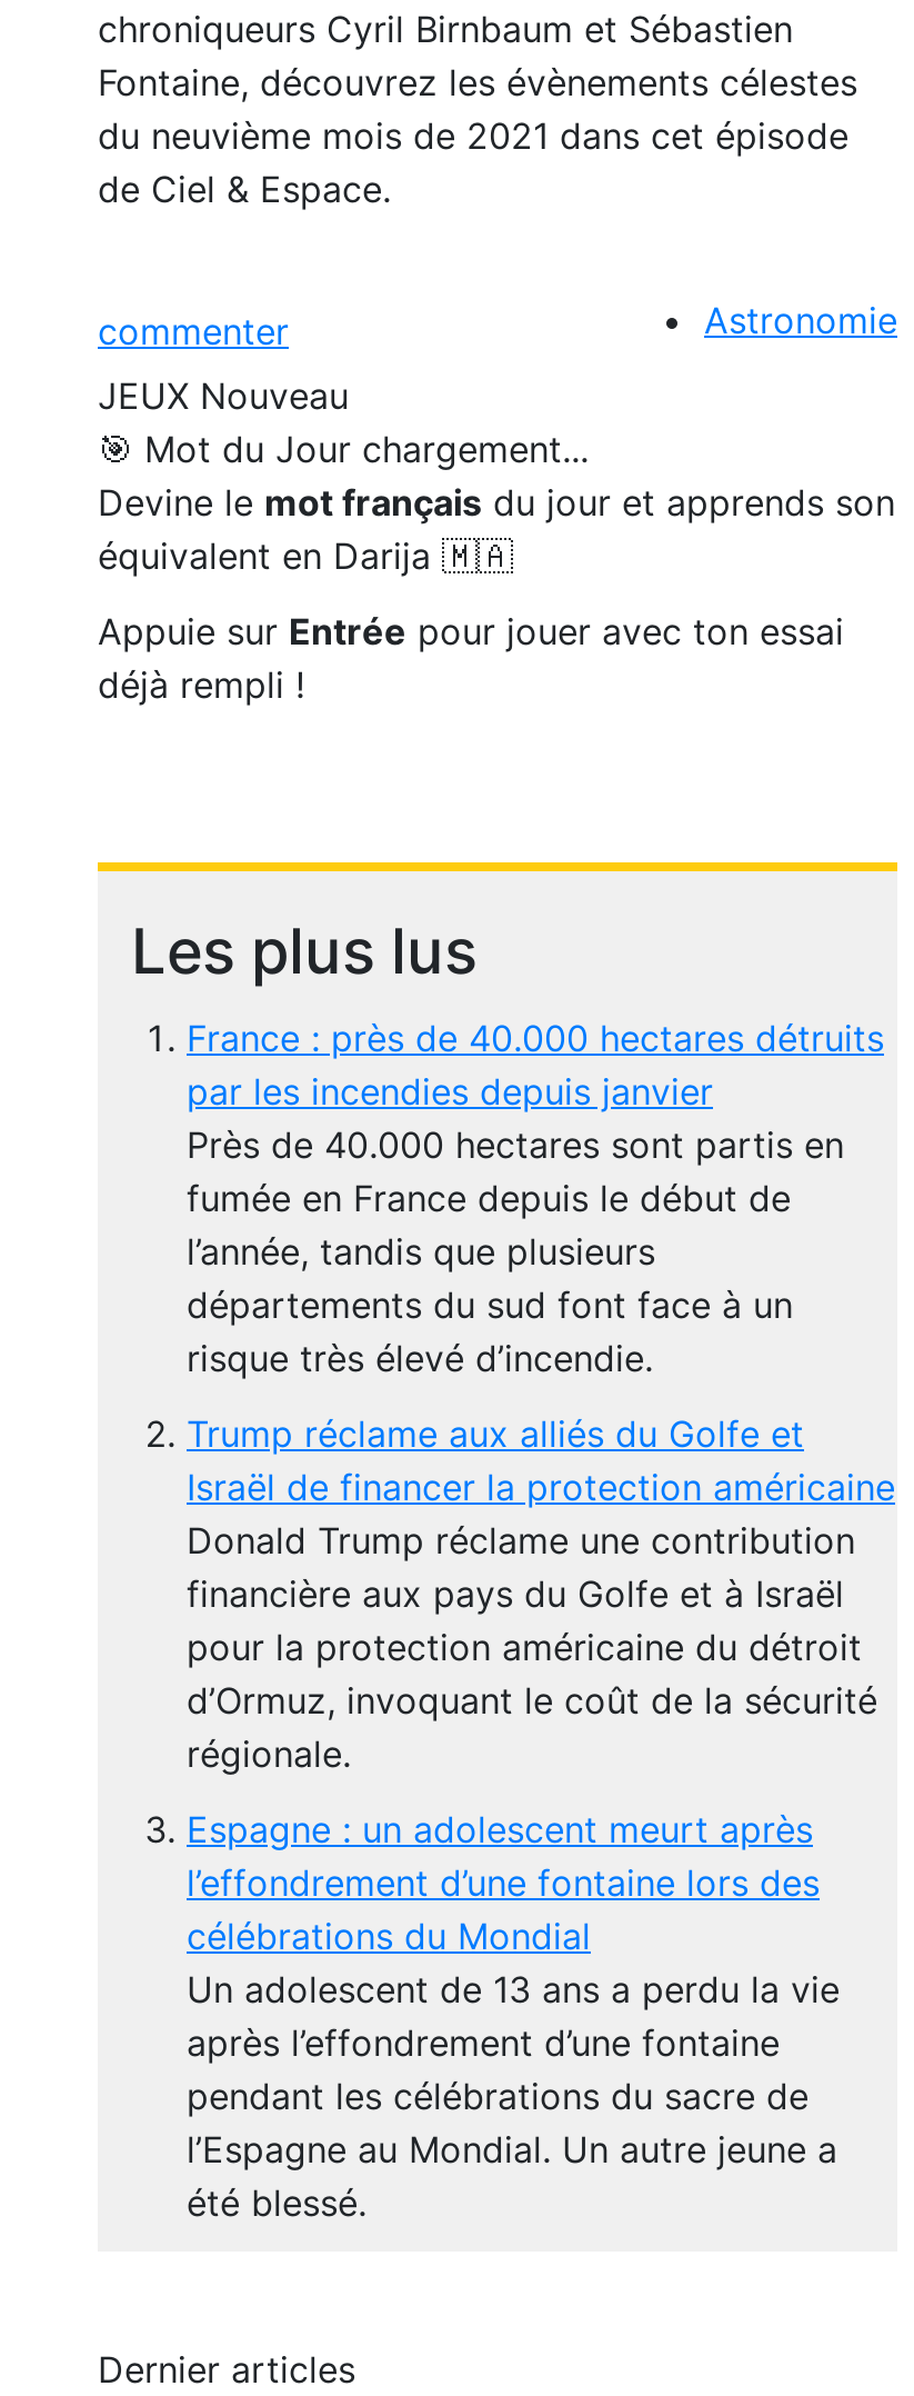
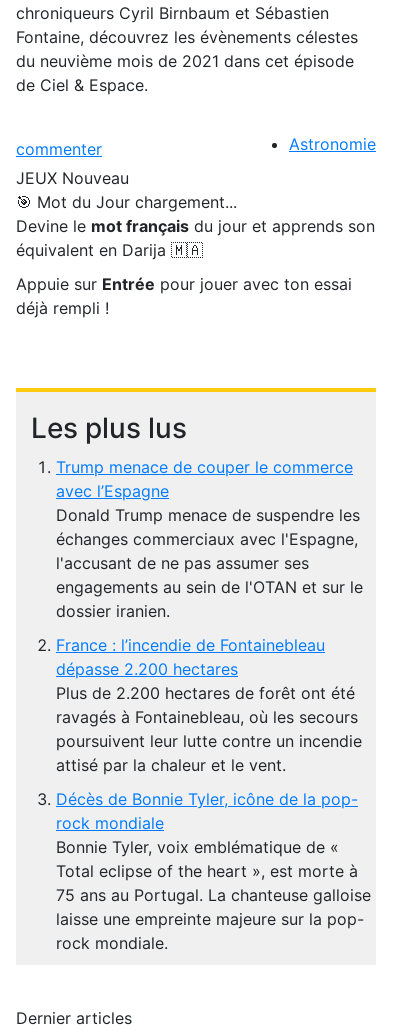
- France : près de 40.000 hectares détruits
- par les incendies depuis janvier
- Près de 40.000 hectares sont partis en
- fumée en France depuis le début de
- l’année, tandis que plusieurs
- départements du sud font face à un
- risque très élevé d’incendie.
+ Trump menace de couper le commerce
+ avec l’Espagne
+ Donald Trump menace de suspendre les
+ échanges commerciaux avec l'Espagne,
+ l'accusant de ne pas assumer ses
+ engagements au sein de l'OTAN et sur le
+ dossier iranien.

- Trump réclame aux alliés du Golfe et
- Israël de financer la protection américaine
- Donald Trump réclame une contribution
- financière aux pays du Golfe et à Israël
- pour la protection américaine du détroit
- d’Ormuz, invoquant le coût de la sécurité
- régionale.
+ France : l’incendie de Fontainebleau
+ dépasse 2.200 hectares
+ Plus de 2.200 hectares de forêt ont été
+ ravagés à Fontainebleau, où les secours
+ poursuivent leur lutte contre un incendie
+ attisé par la chaleur et le vent.

- Espagne : un adolescent meurt après
- l’effondrement d’une fontaine lors des
- célébrations du Mondial
- Un adolescent de 13 ans a perdu la vie
- après l’effondrement d’une fontaine
- pendant les célébrations du sacre de
- l’Espagne au Mondial. Un autre jeune a
- été blessé.
+ Décès de Bonnie Tyler, icône de la pop-
+ rock mondiale
+ Bonnie Tyler, voix emblématique de «
+ Total eclipse of the heart », est morte à
+ 75 ans au Portugal. La chanteuse galloise
+ laisse une empreinte majeure sur la pop-
+ rock mondiale.
